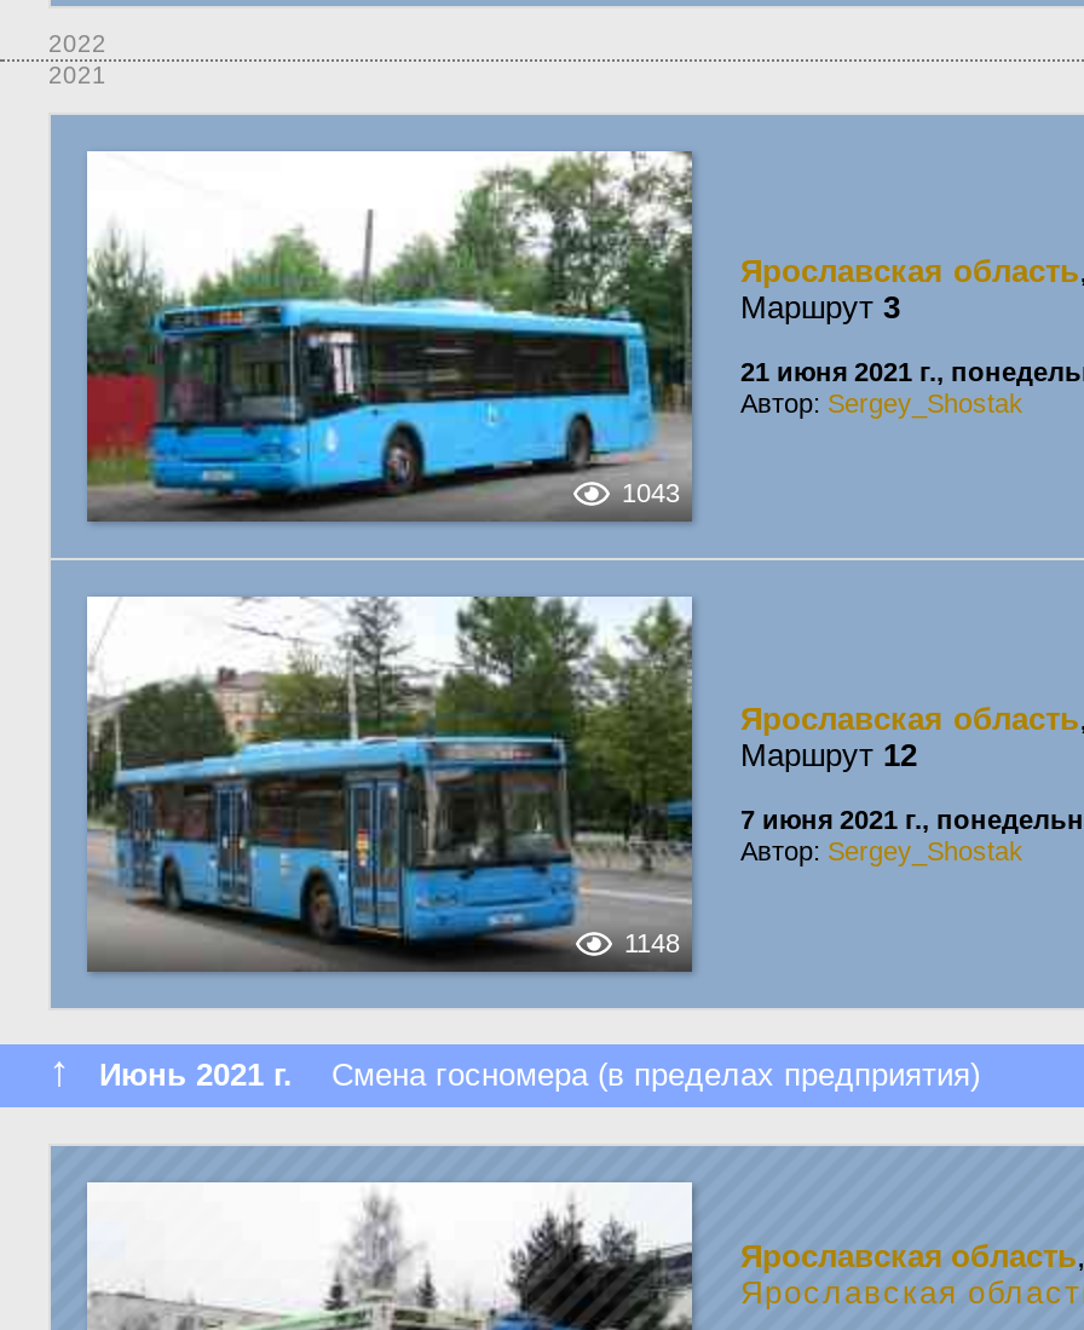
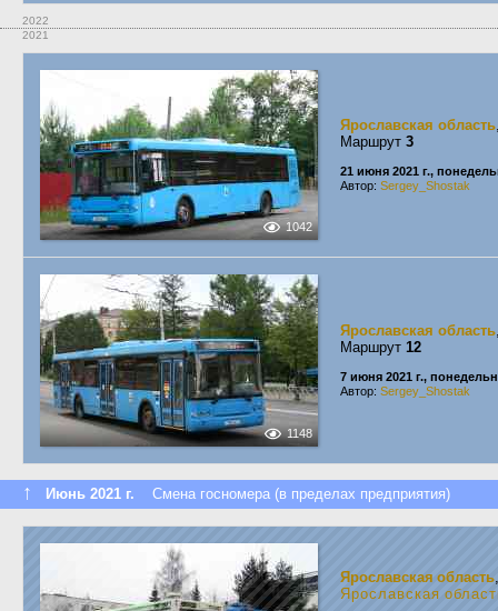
- 1043
+ 1042
